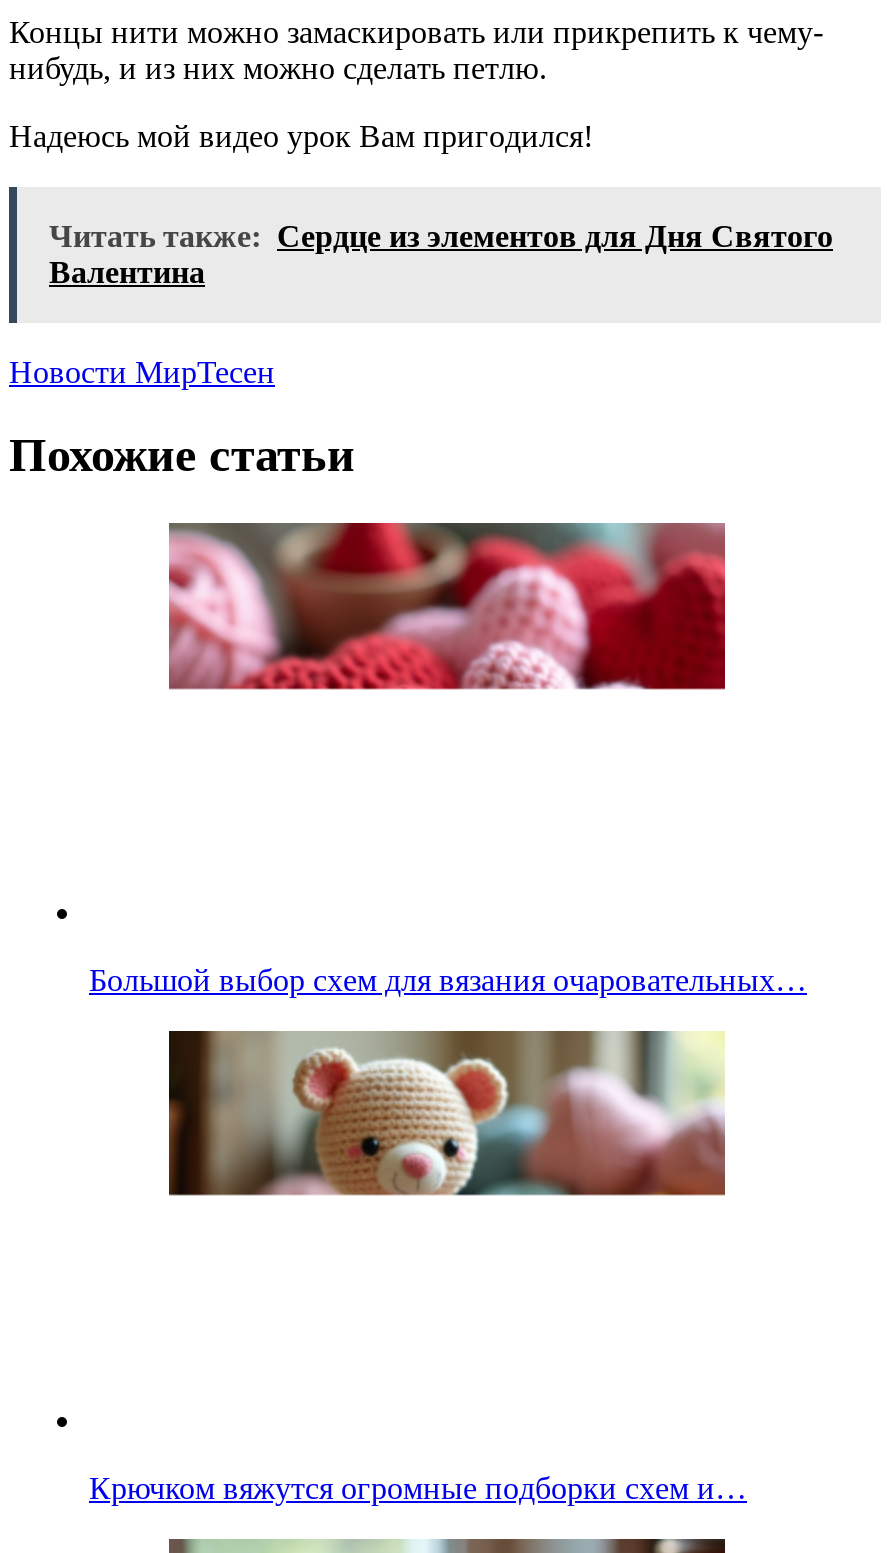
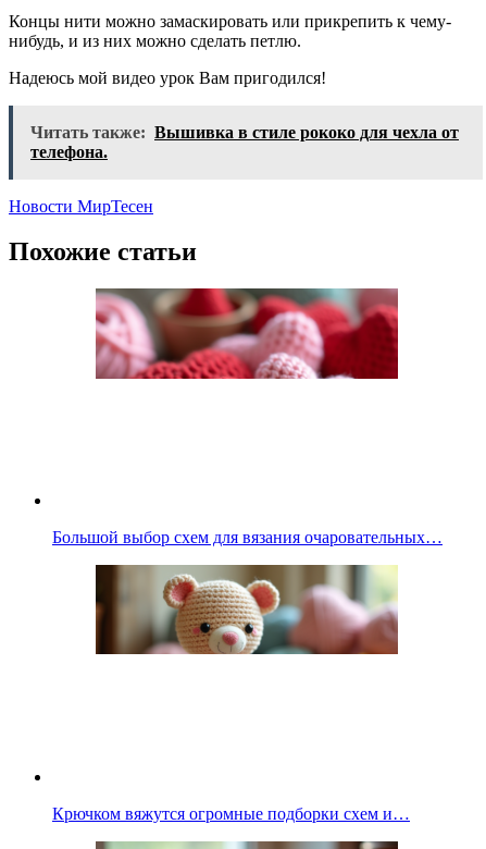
- Читать также: Сердце из элементов для Дня Святого
- Валентина
+ Читать также: Вышивка в стиле рококо для чехла от
+ телефона.
